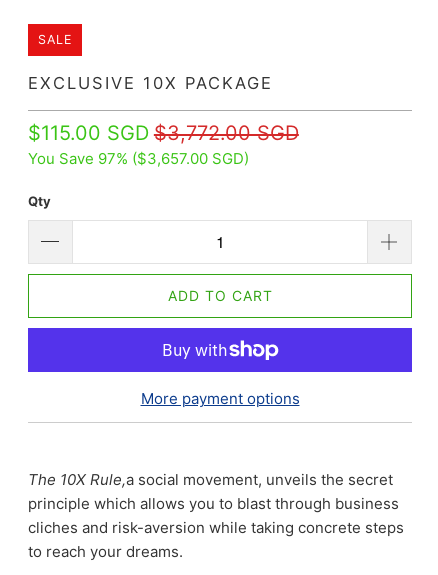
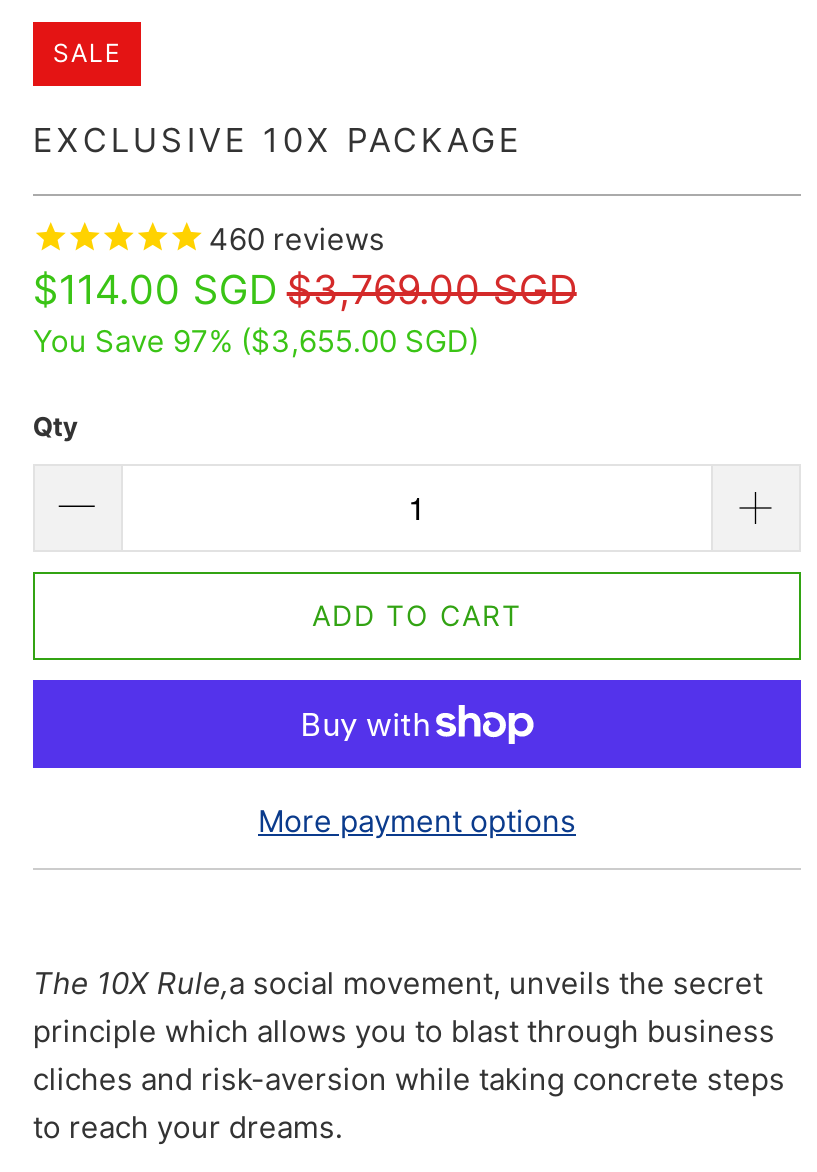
- $115.00 SGD $3,772.00 SGD
- You Save 97% ($3,657.00 SGD)
+ 460 reviews
+ $114.00 SGD $3,769.00 SGD
+ You Save 97% ($3,655.00 SGD)
